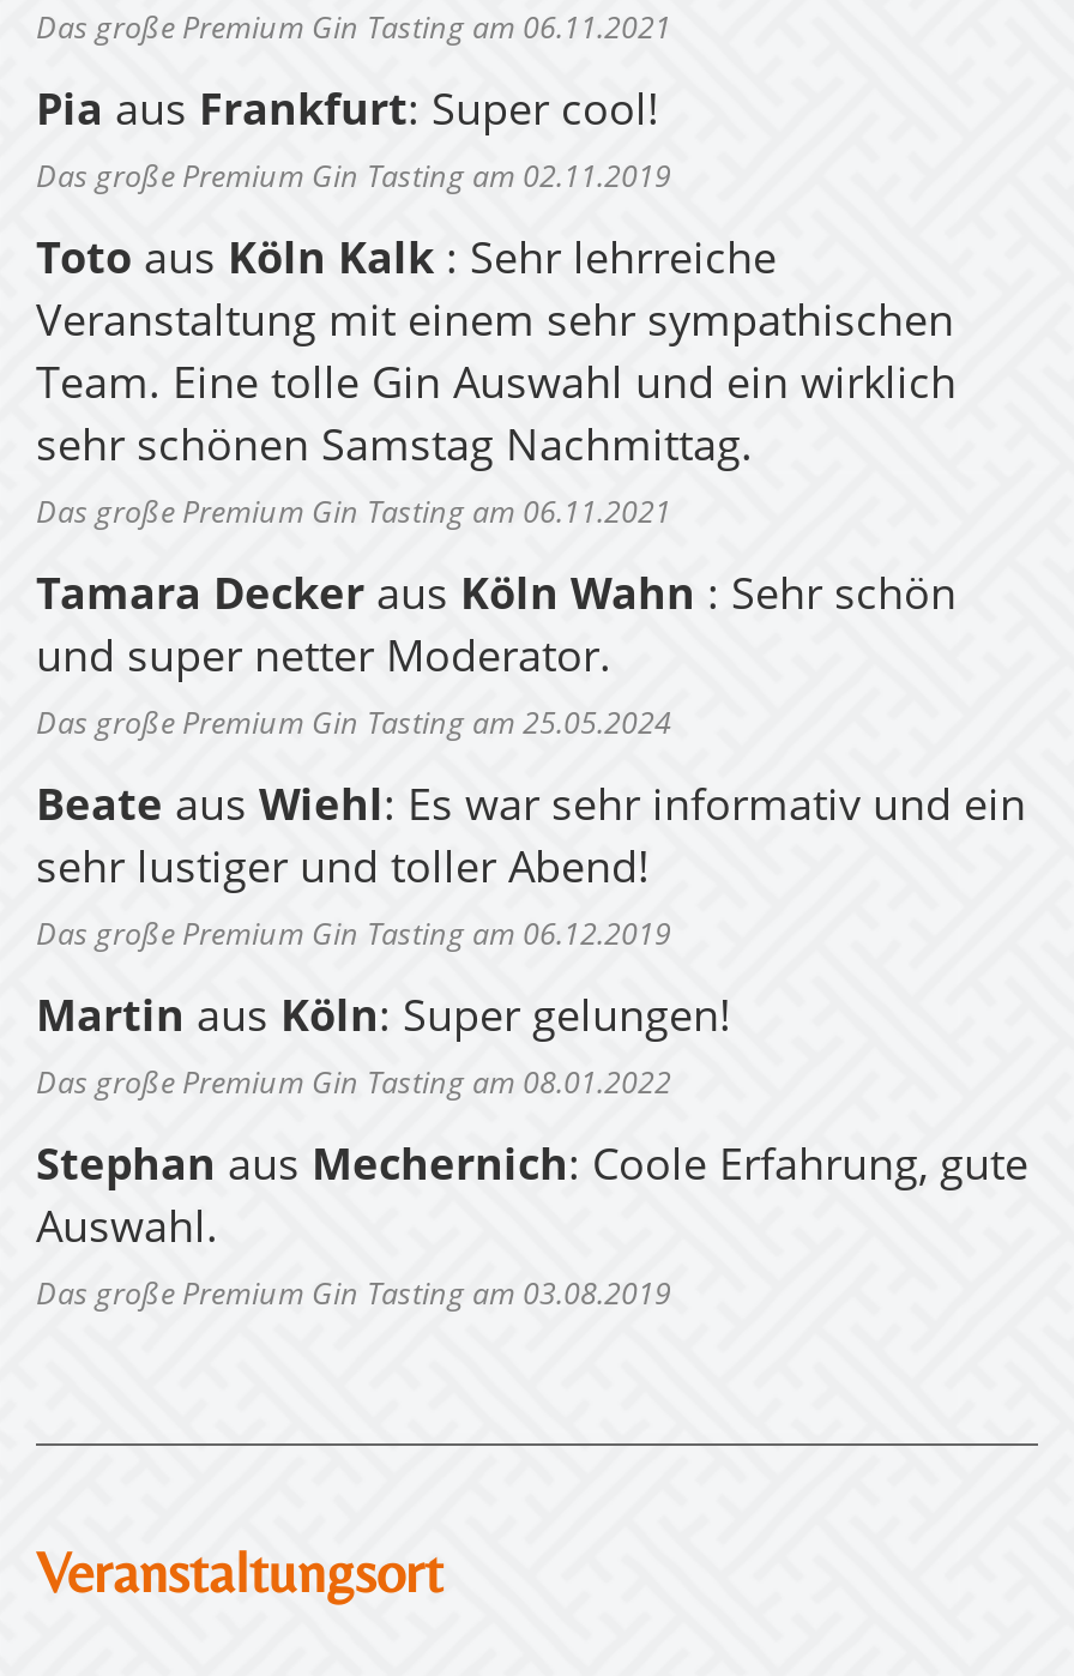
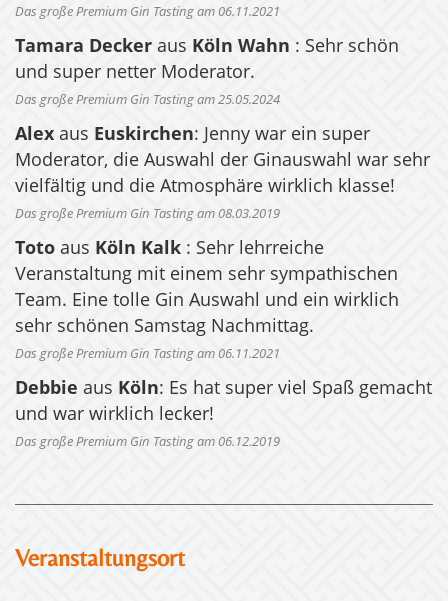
- Pia aus Frankfurt: Super cool!
- Das große Premium Gin Tasting am 02.11.2019
+ Alex aus Euskirchen: Jenny war ein super
+ Moderator, die Auswahl der Ginauswahl war sehr
+ vielfältig und die Atmosphäre wirklich klasse!
+ Das große Premium Gin Tasting am 08.03.2019

moved down: Toto aus Köln Kalk: Sehr lehrreiche | Veranstaltung mit einem sehr sympathischen | Team. Eine tolle Gin Auswahl und ein wirklich | sehr schönen Samstag Nachmittag. | Das große Premium Gin Tasting am 06.11.2021

moved up: Tamara Decker aus Köln Wahn: Sehr schön | und super netter Moderator. | Das große Premium Gin Tasting am 25.05.2024

- Beate aus Wiehl: Es war sehr informativ und ein
- sehr lustiger und toller Abend!
+ Debbie aus Köln: Es hat super viel Spaß gemacht
+ und war wirklich lecker!

moved down: Das große Premium Gin Tasting am 06.12.2019

- Martin aus Köln: Super gelungen!
- Das große Premium Gin Tasting am 08.01.2022
- Stephan aus Mechernich: Coole Erfahrung, gute
- Auswahl.
- Das große Premium Gin Tasting am 03.08.2019
